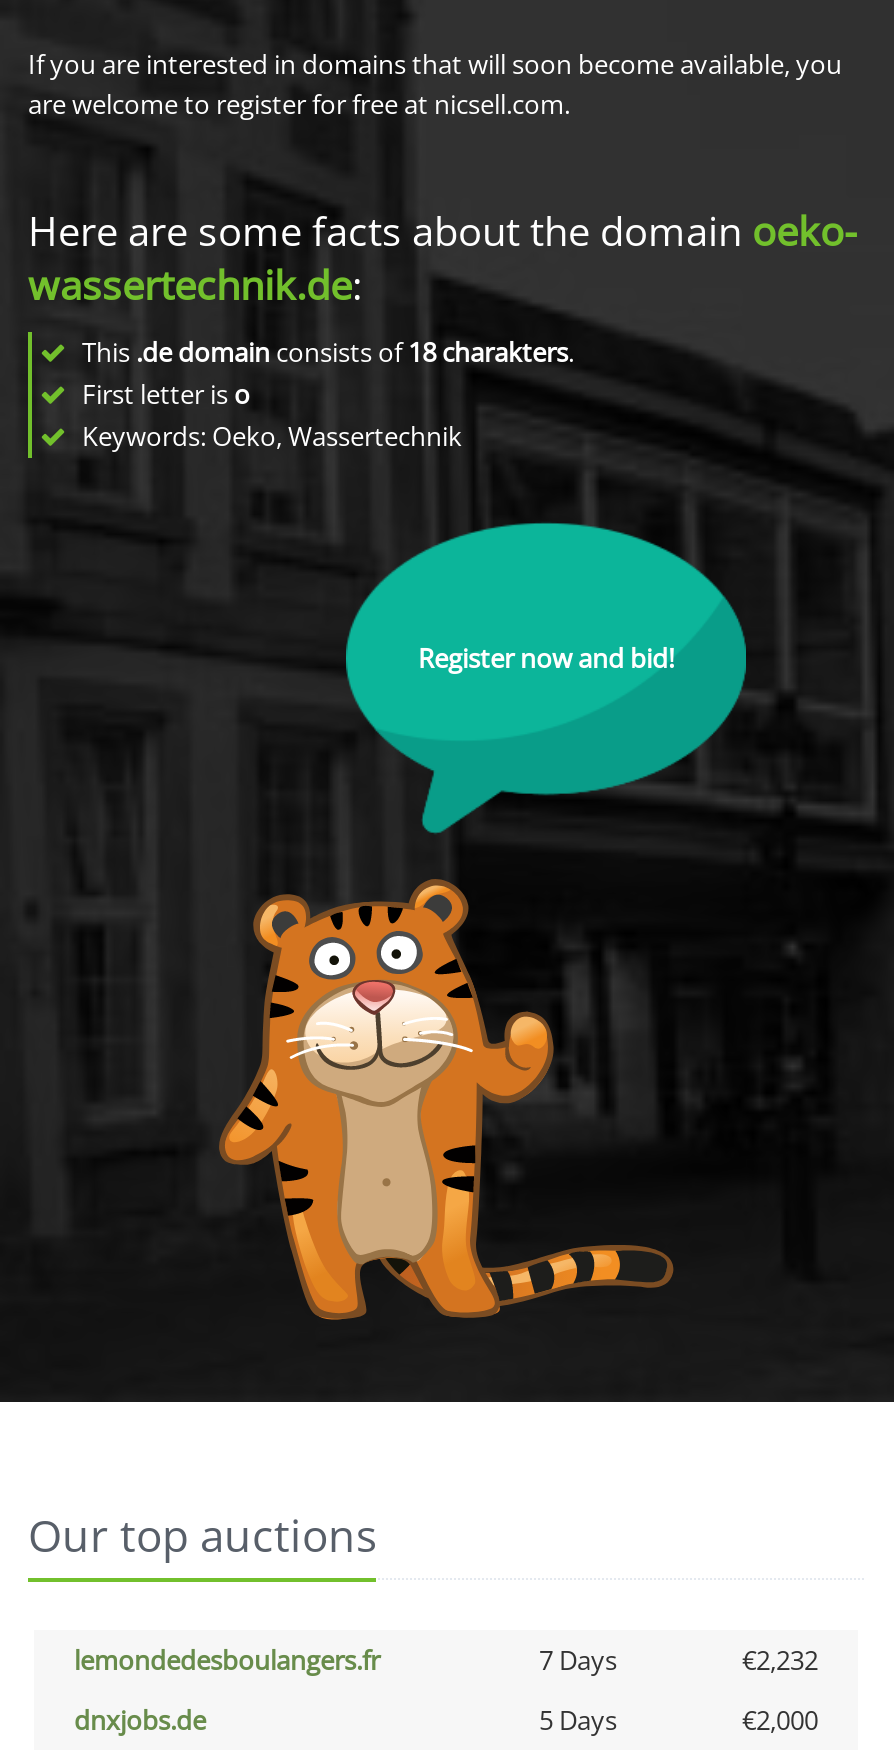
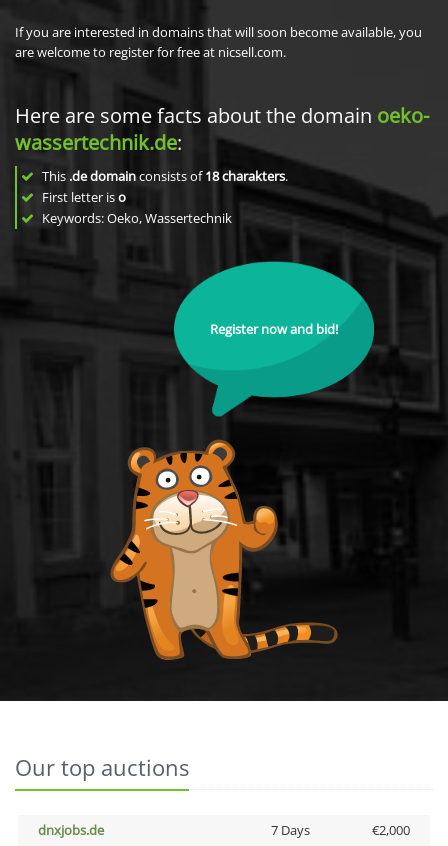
- lemondedesboulangers.fr
- 7 Days
- €2,232

- 5 Days
+ 7 Days
